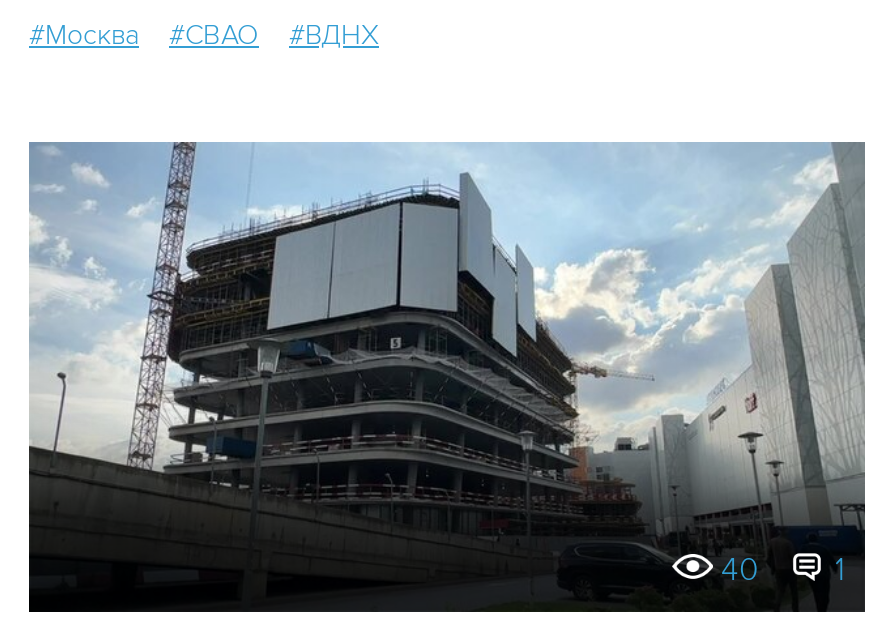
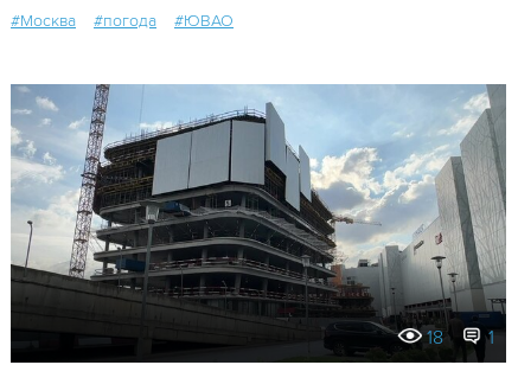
- #СВАО
- #ВДНХ
+ #погода
+ #ЮВАО

- 40
+ 18
